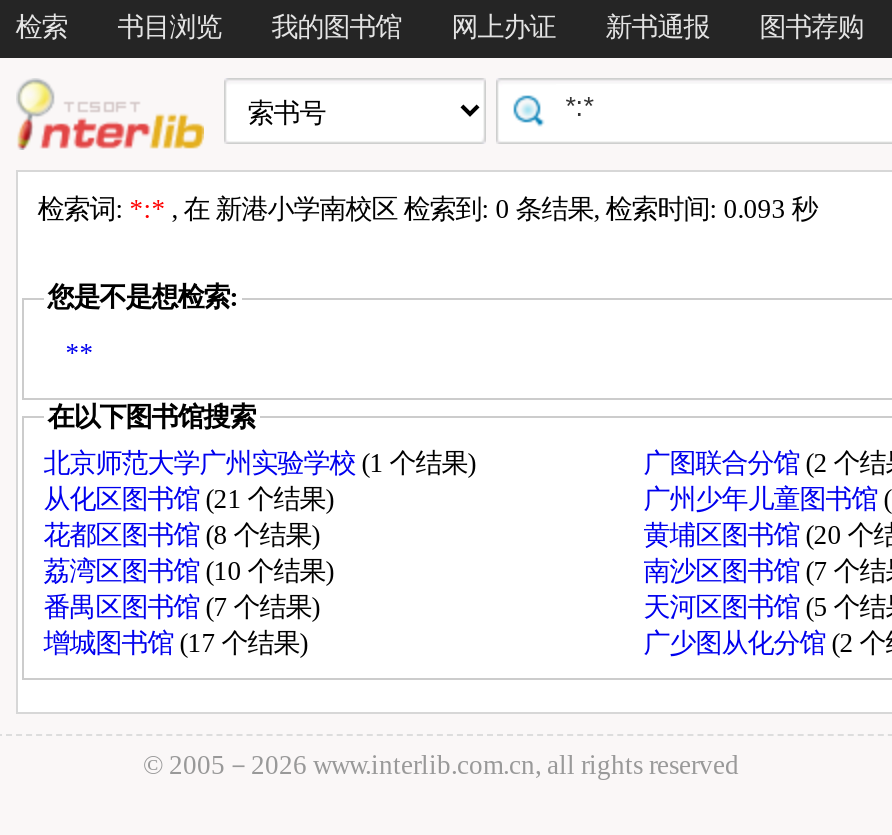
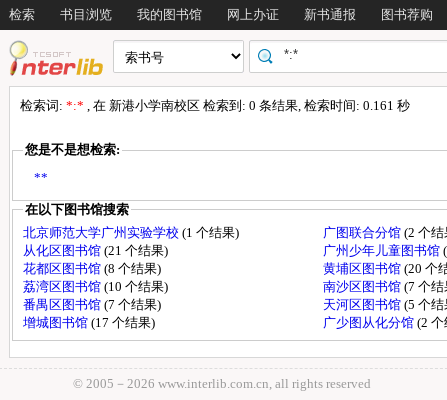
- 检索词: *:*, 在 新港小学南校区 检索到: 0 条结果, 检索时间: 0.093 秒
+ 检索词: *:*, 在 新港小学南校区 检索到: 0 条结果, 检索时间: 0.161 秒
